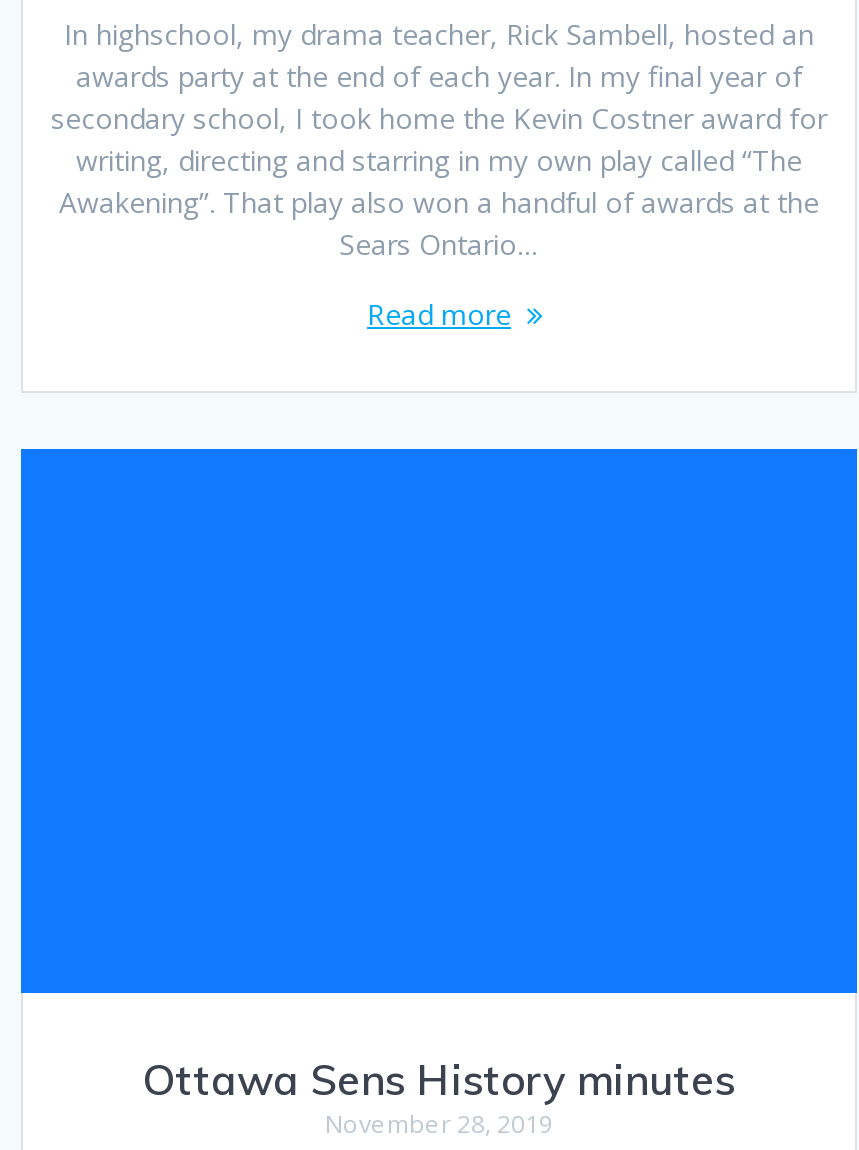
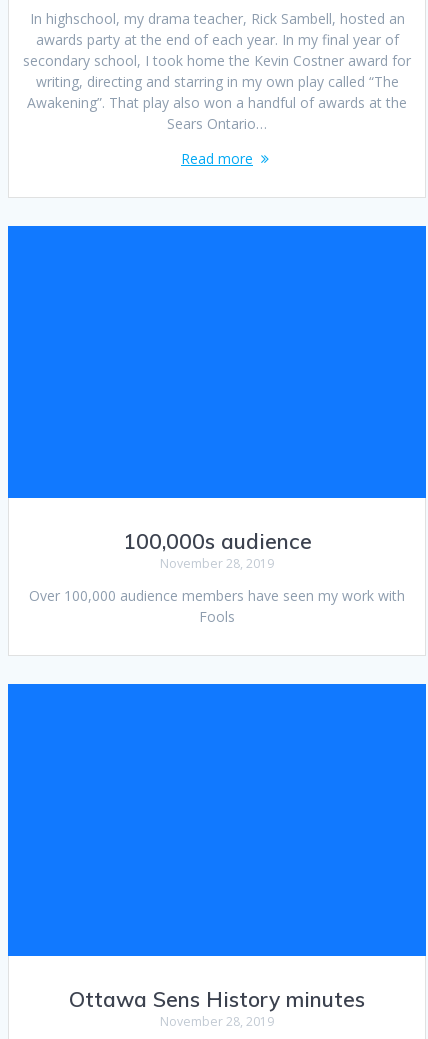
+ 100,000s audience
+ November 28, 2019
+ Over 100,000 audience members have seen my work with
+ Fools
